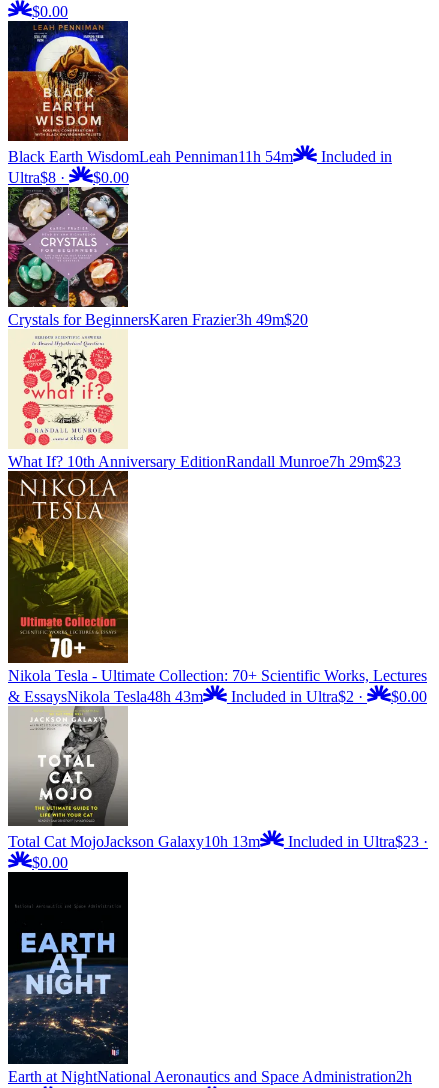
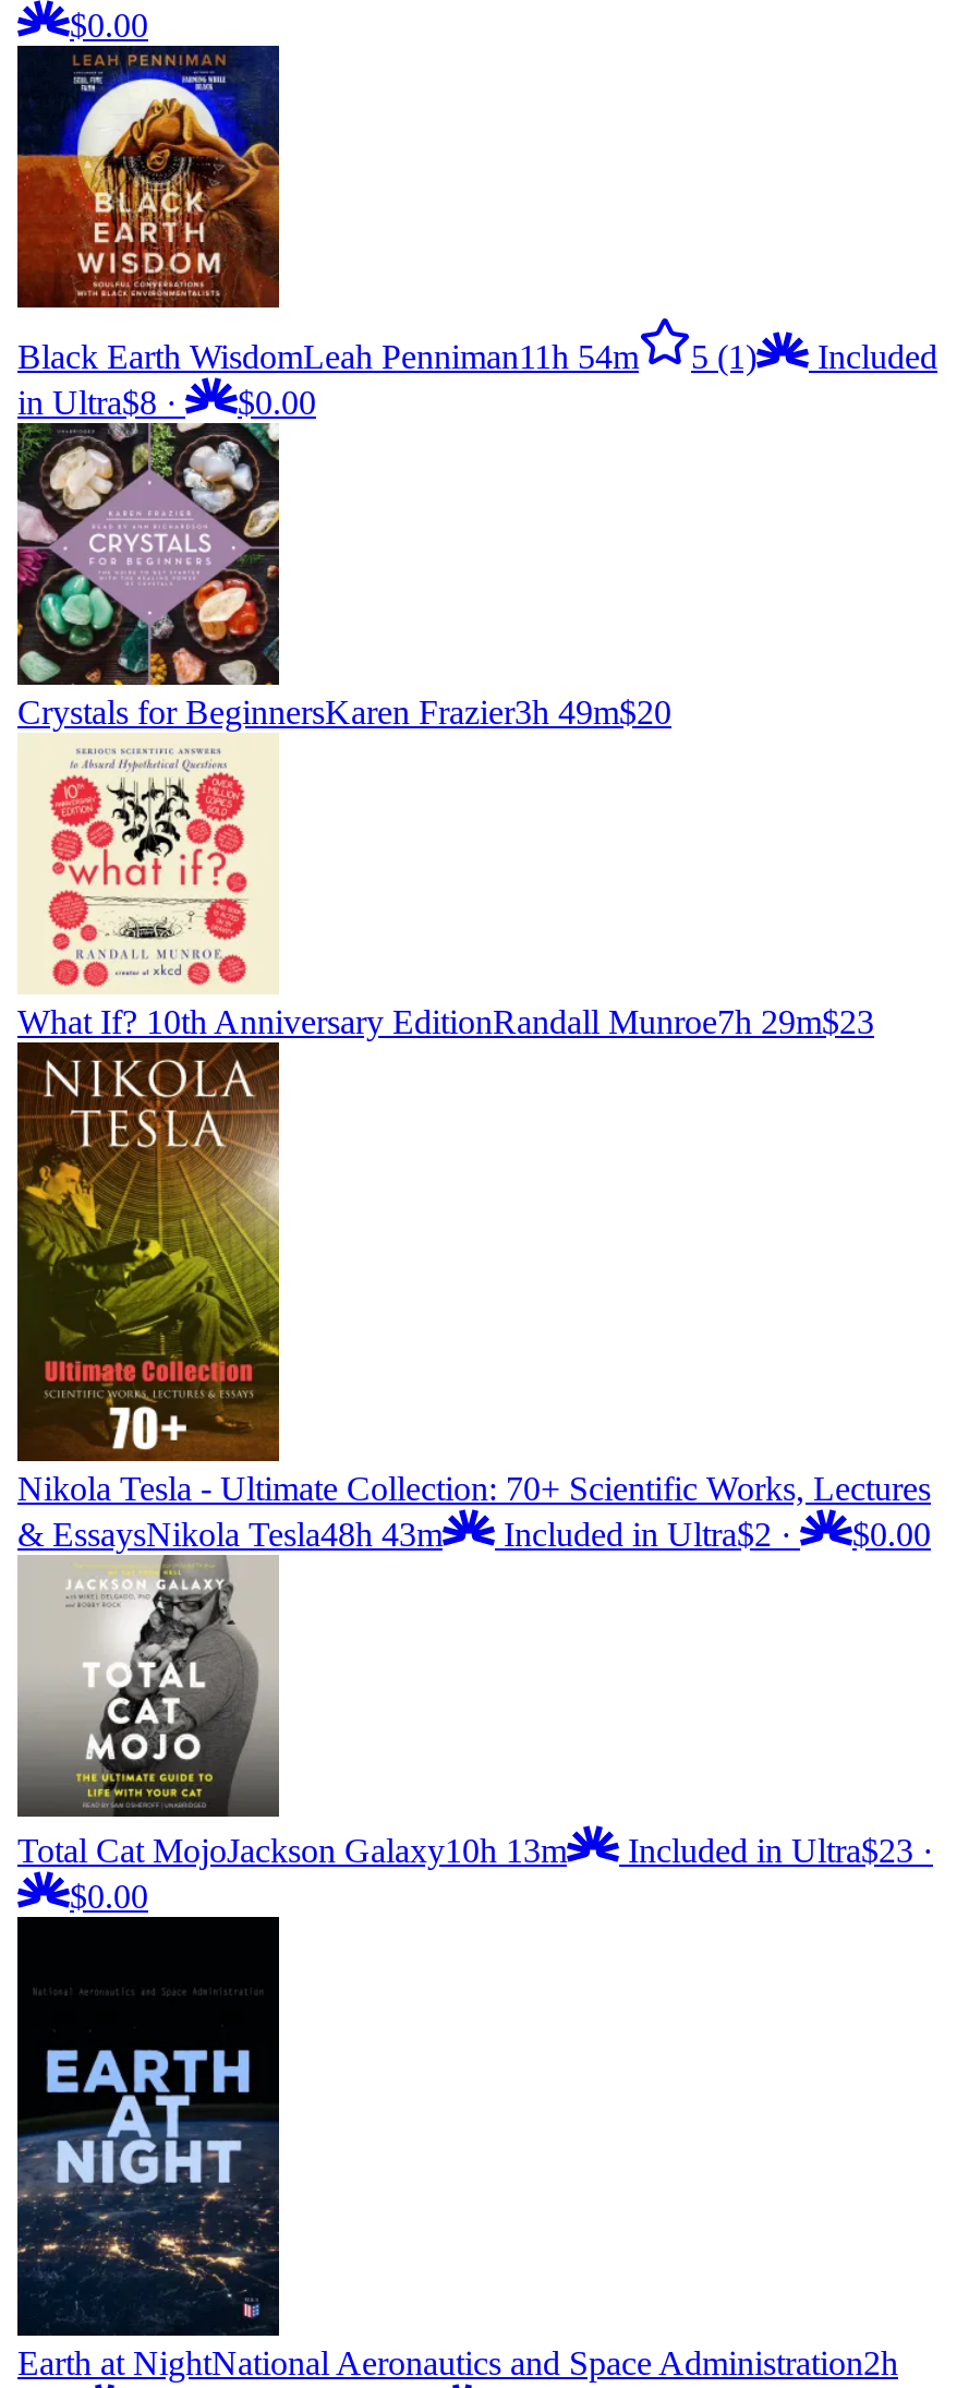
- Included in
- Ultra$8 ·
+ 5 (1)
+ Included
+ in Ultra$8 ·
